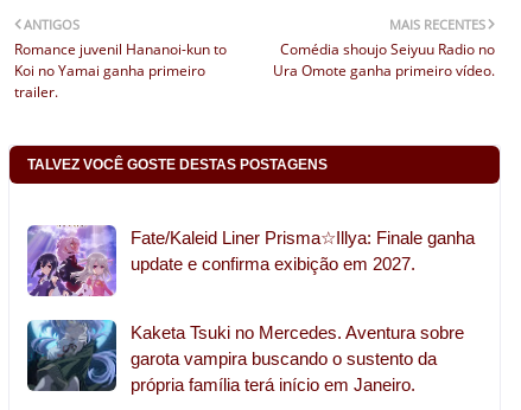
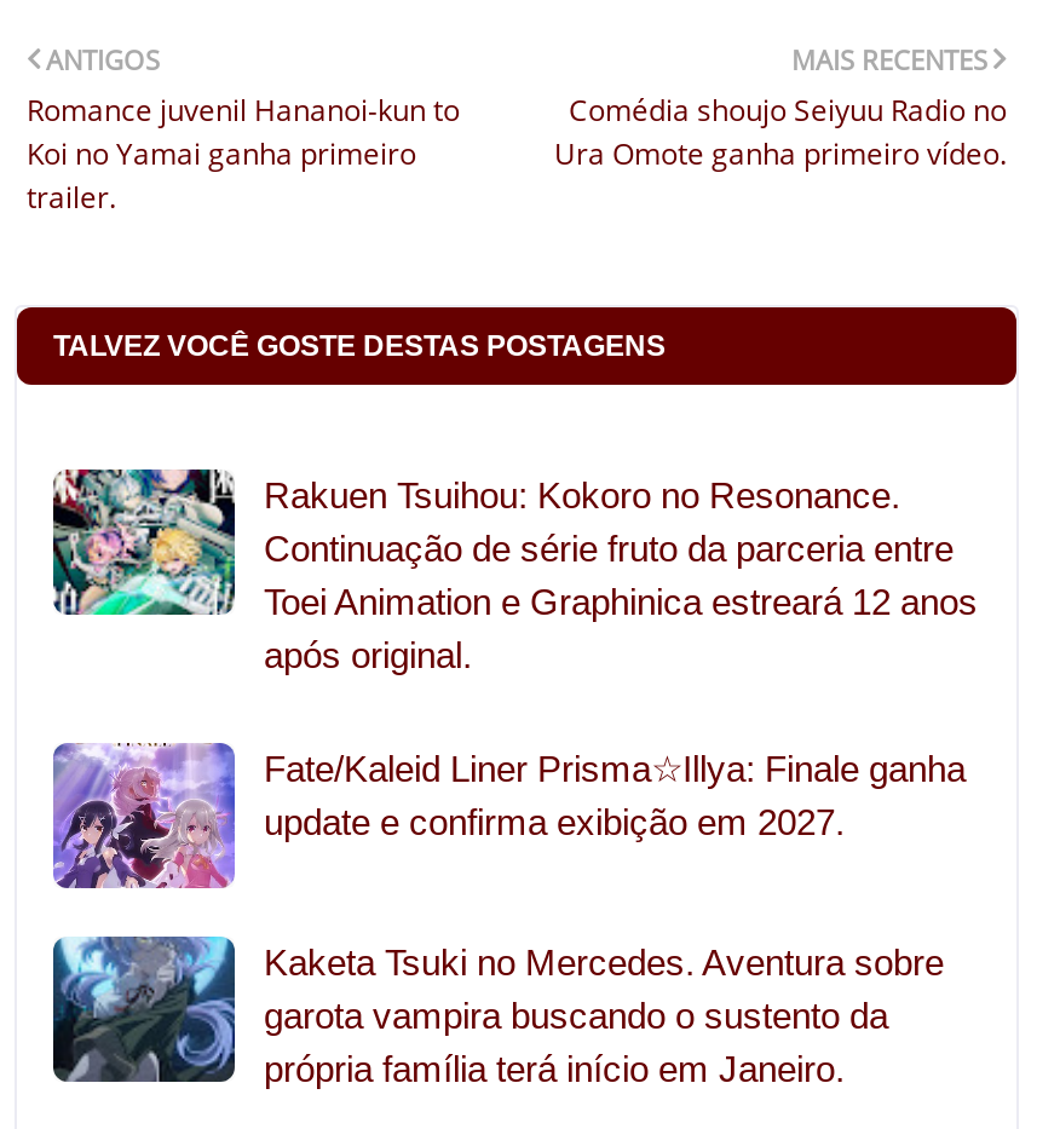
+ [image]
+ Rakuen Tsuihou: Kokoro no Resonance.
+ Continuação de série fruto da parceria entre
+ Toei Animation e Graphinica estreará 12 anos
+ após original.
